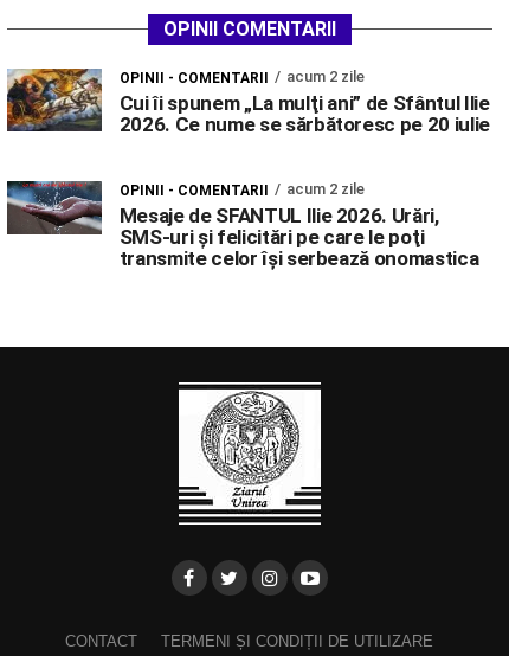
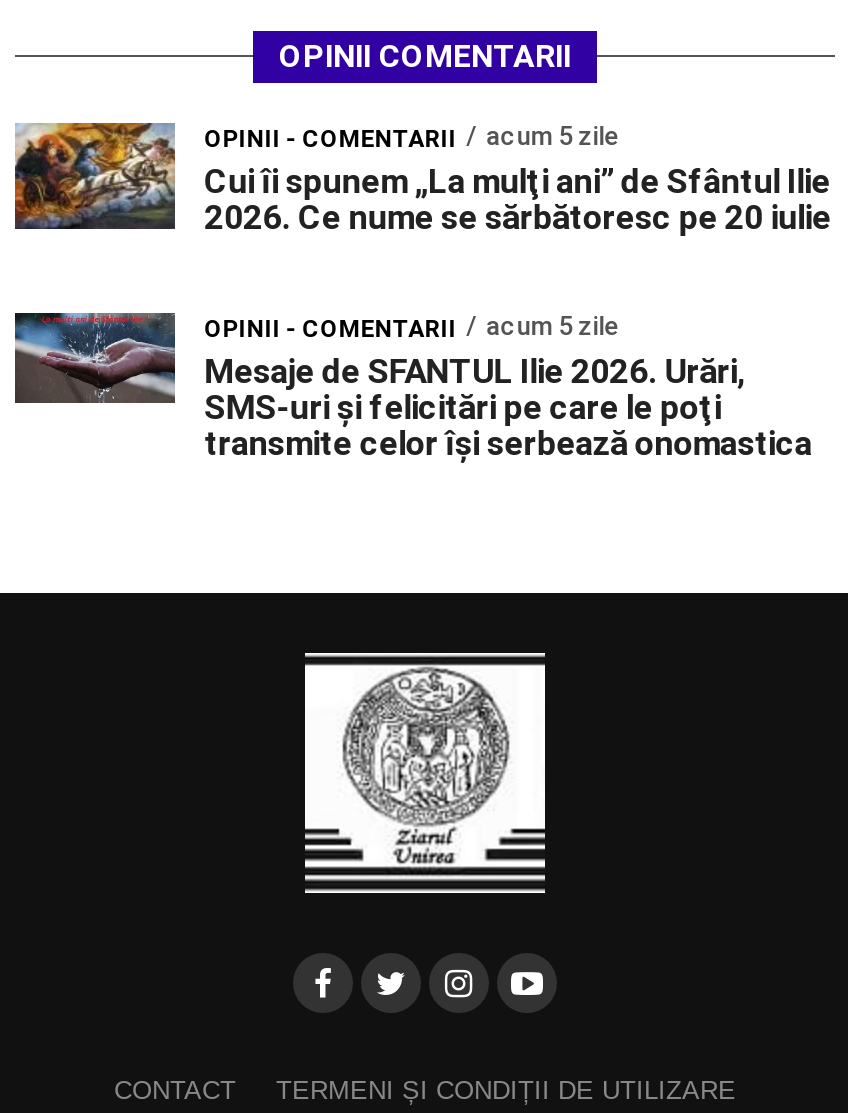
- OPINII - COMENTARII acum 2 zile
+ OPINII - COMENTARII acum 5 zile

- OPINII - COMENTARII acum 2 zile
+ OPINII - COMENTARII acum 5 zile
